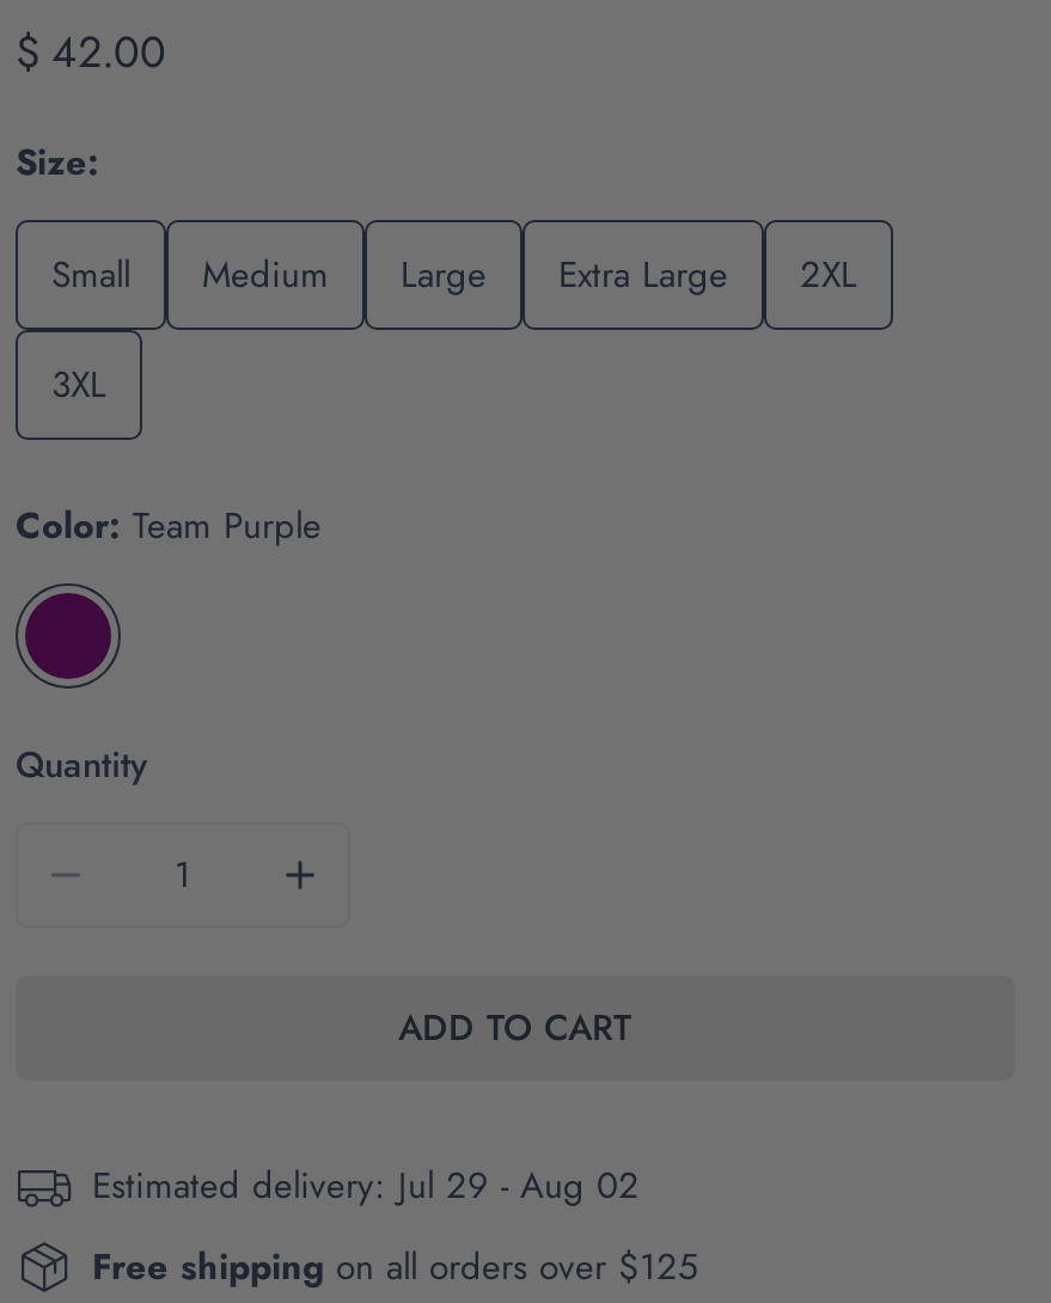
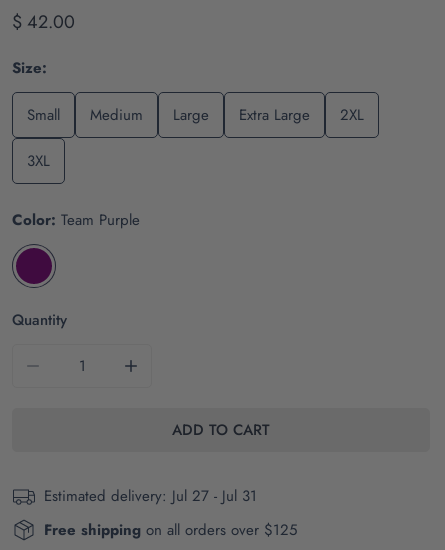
- Estimated delivery: Jul 29 - Aug 02
+ Estimated delivery: Jul 27 - Jul 31
